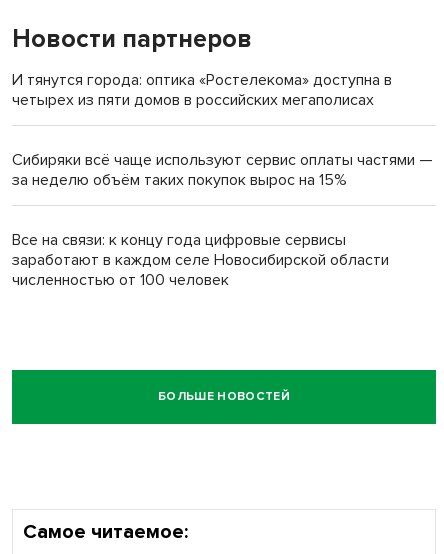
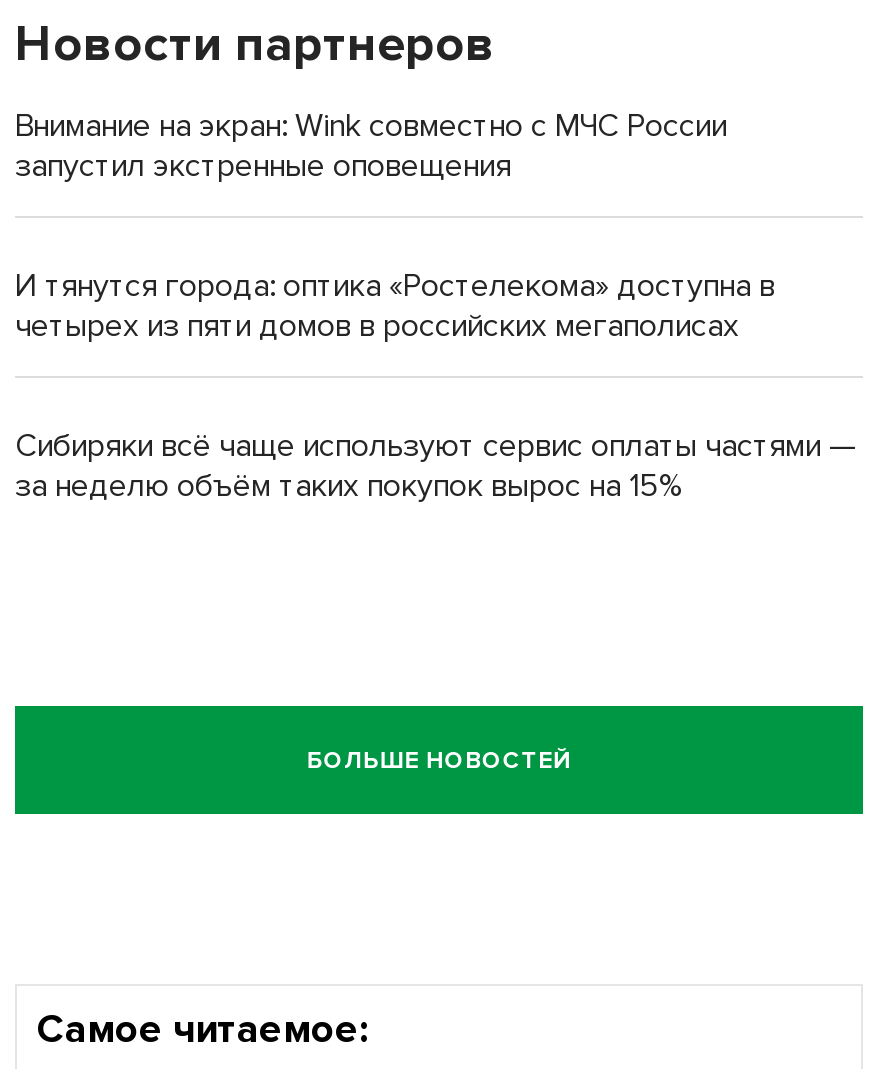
+ Внимание на экран: Wink совместно с МЧС России
+ запустил экстренные оповещения

moved down: И тянутся города: оптика «Ростелекома» доступна в | четырех из пяти домов в российских мегаполисах | Сибиряки всё чаще используют сервис оплаты частями — | за неделю объём таких покупок вырос на 15%

- Все на связи: к концу года цифровые сервисы
- заработают в каждом селе Новосибирской области
- численностью от 100 человек
